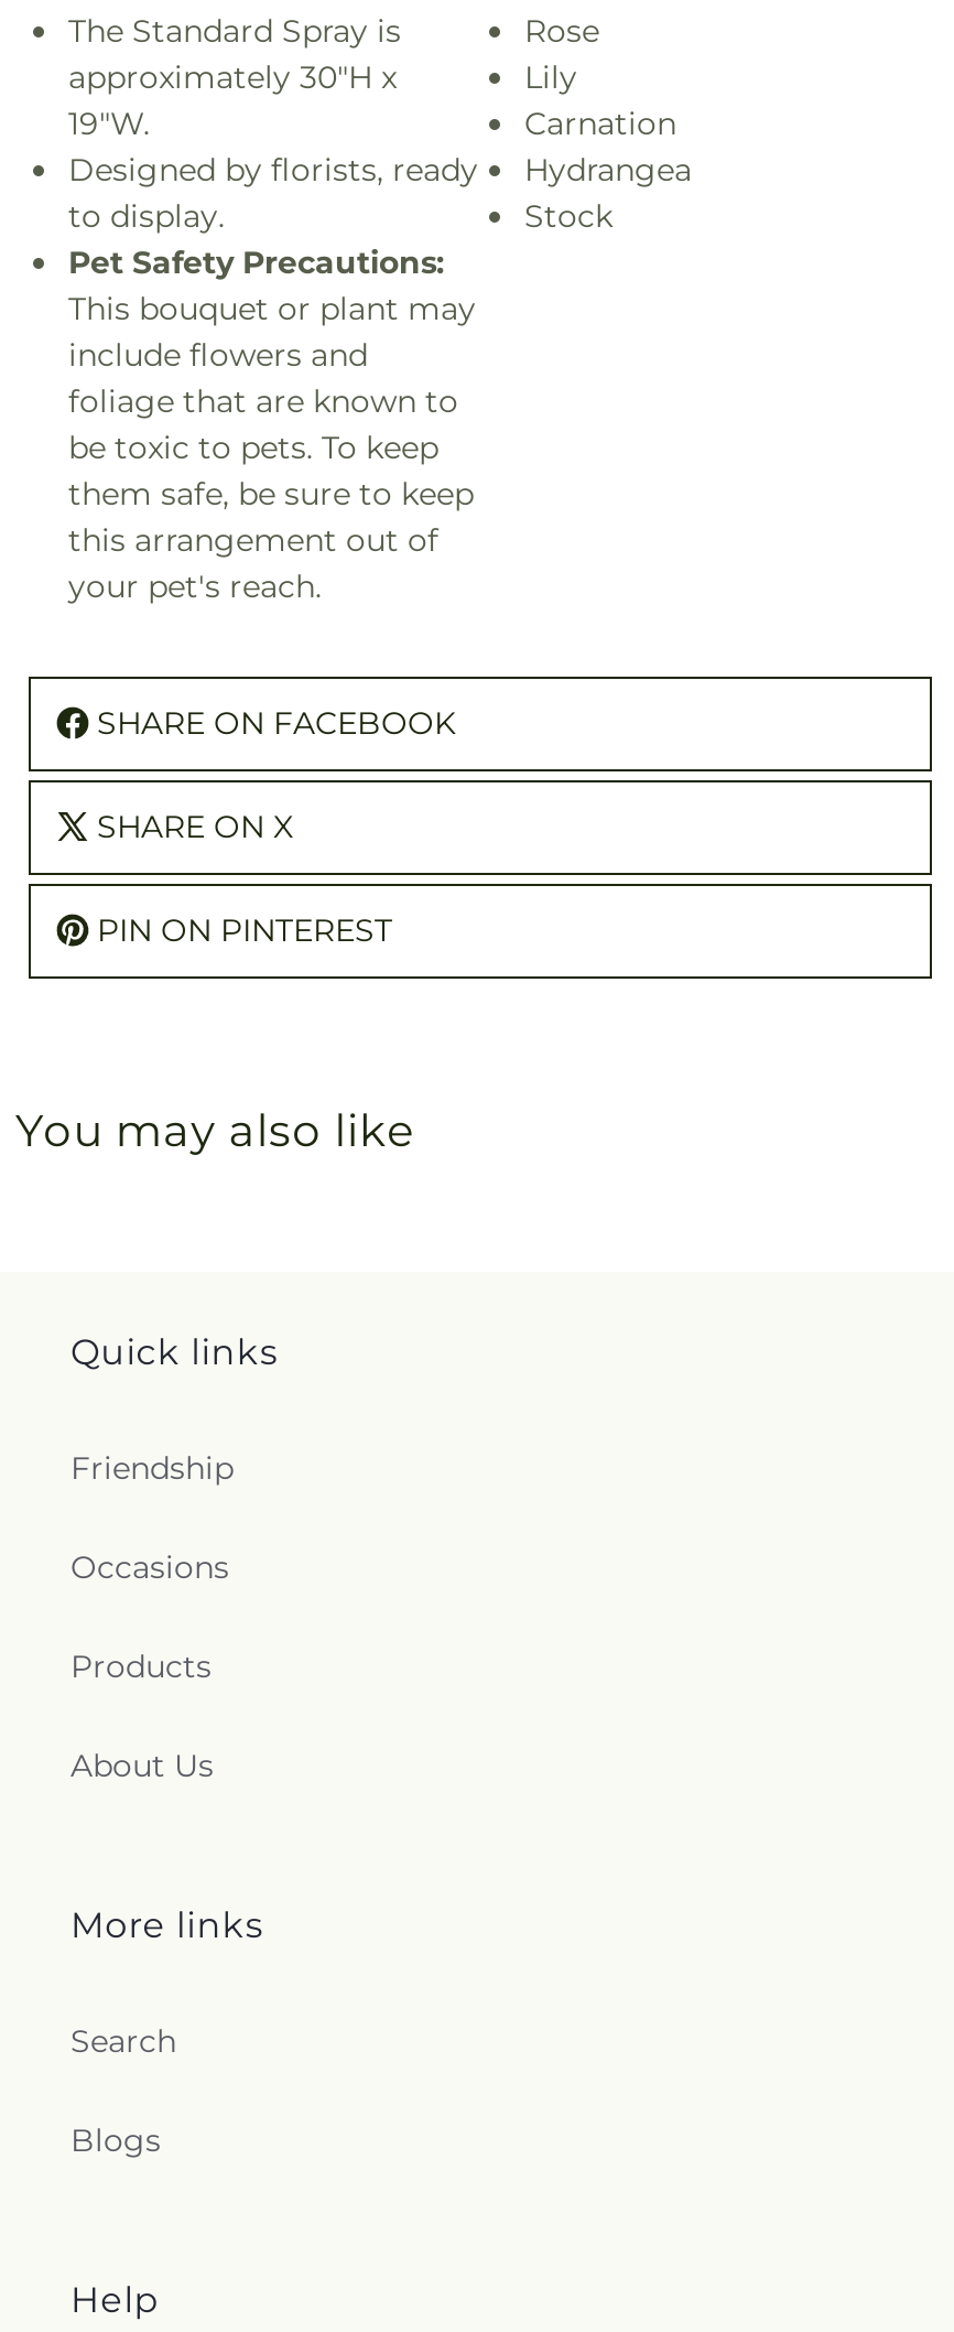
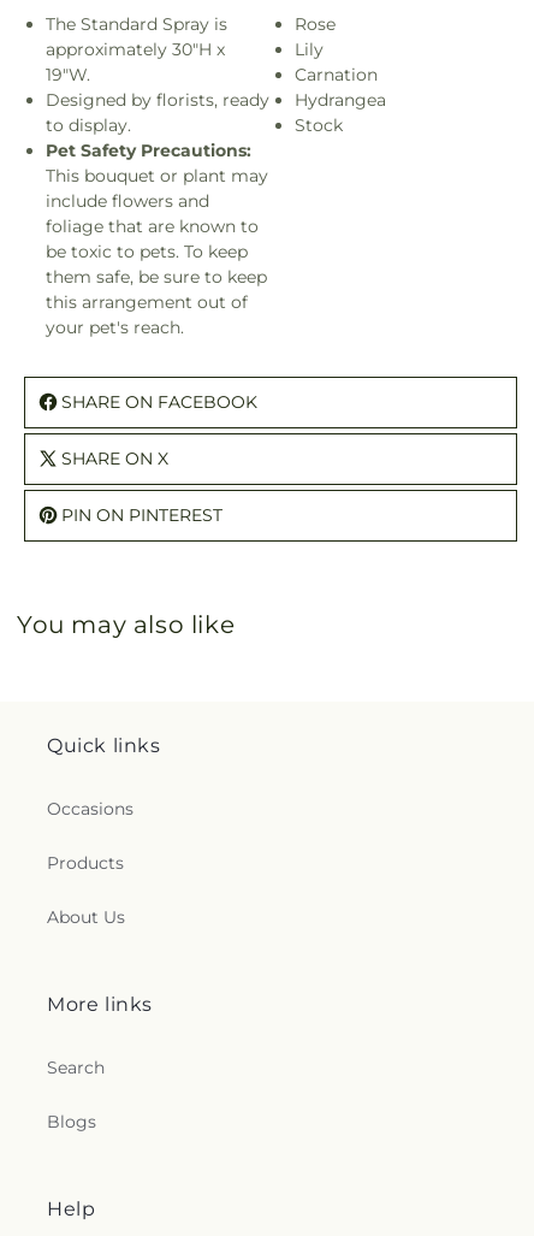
- Friendship
